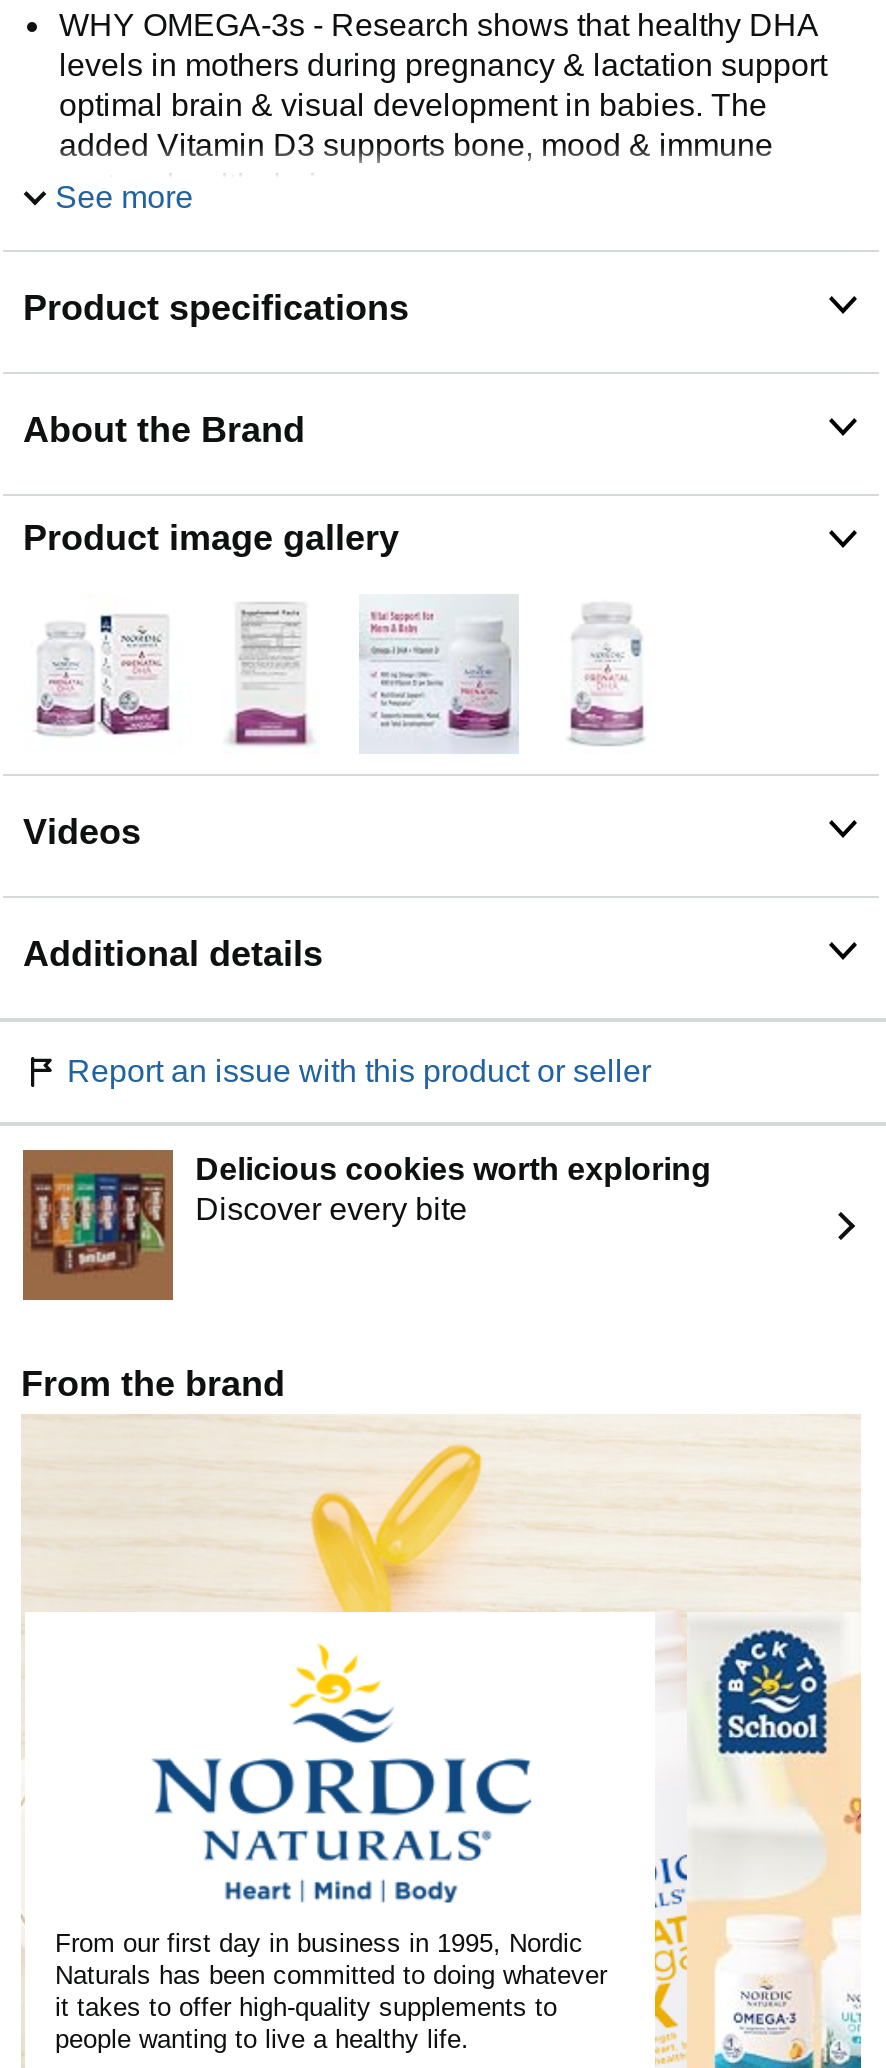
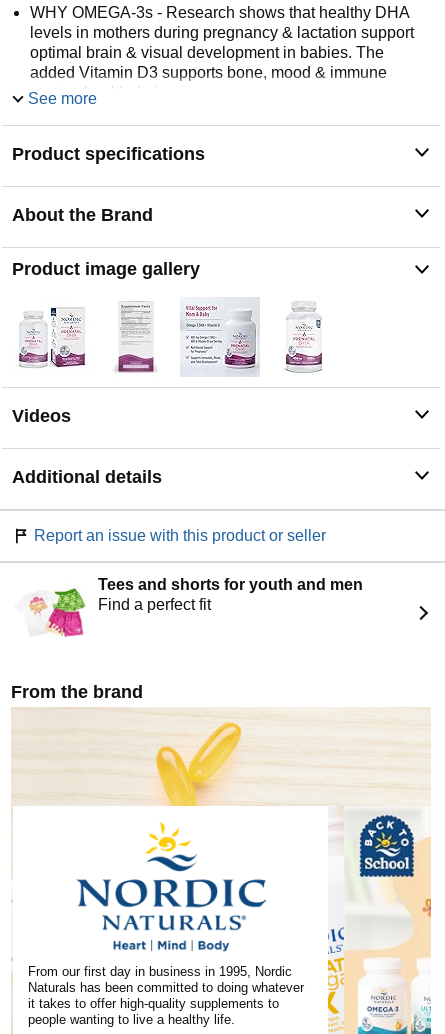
- [image]
- Delicious cookies worth exploring
- Discover every bite
+ [image]
+ Tees and shorts for youth and men
+ Find a perfect fit
